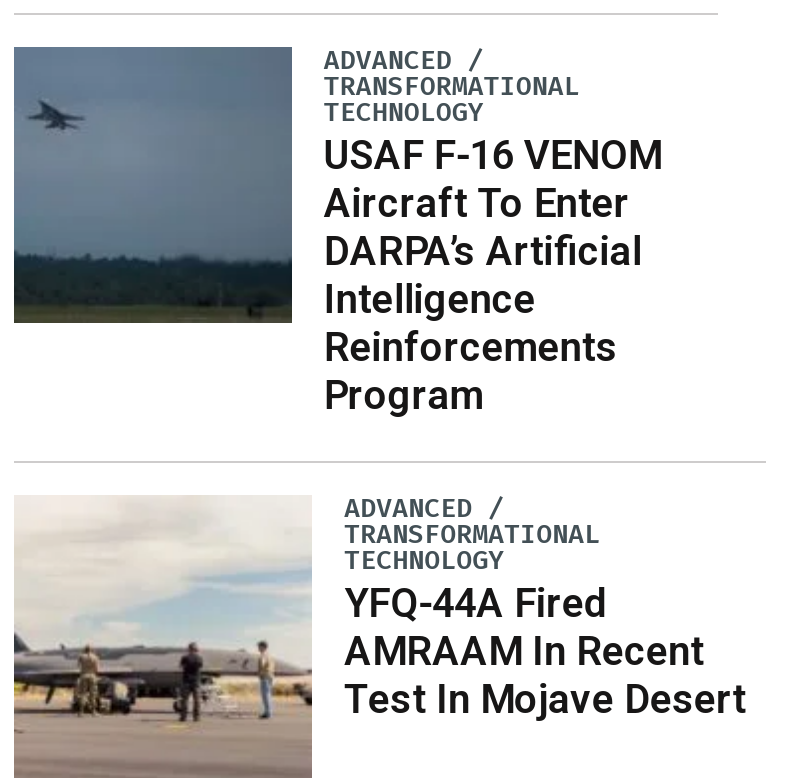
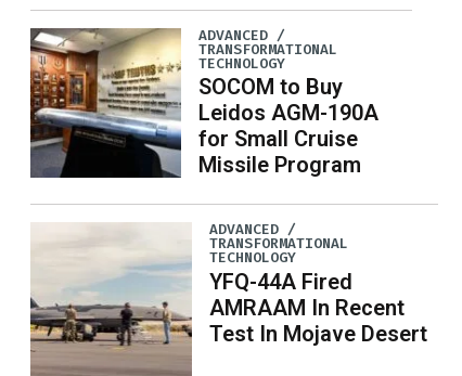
- [image]
- USAF F-16 VENOM
- Aircraft To Enter
- DARPA’s Artificial
- Intelligence
- Reinforcements
- Program
+ [image]
+ SOCOM to Buy
+ Leidos AGM-190A
+ for Small Cruise
+ Missile Program
